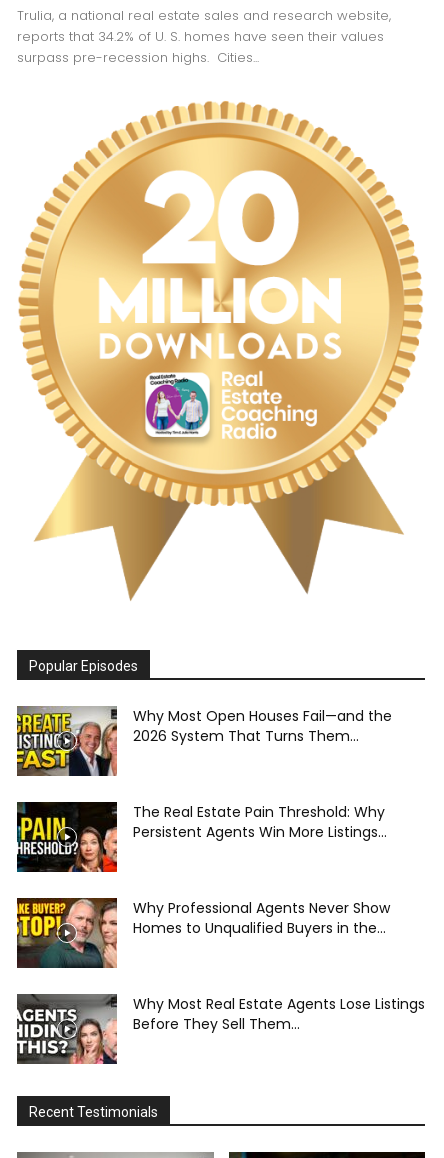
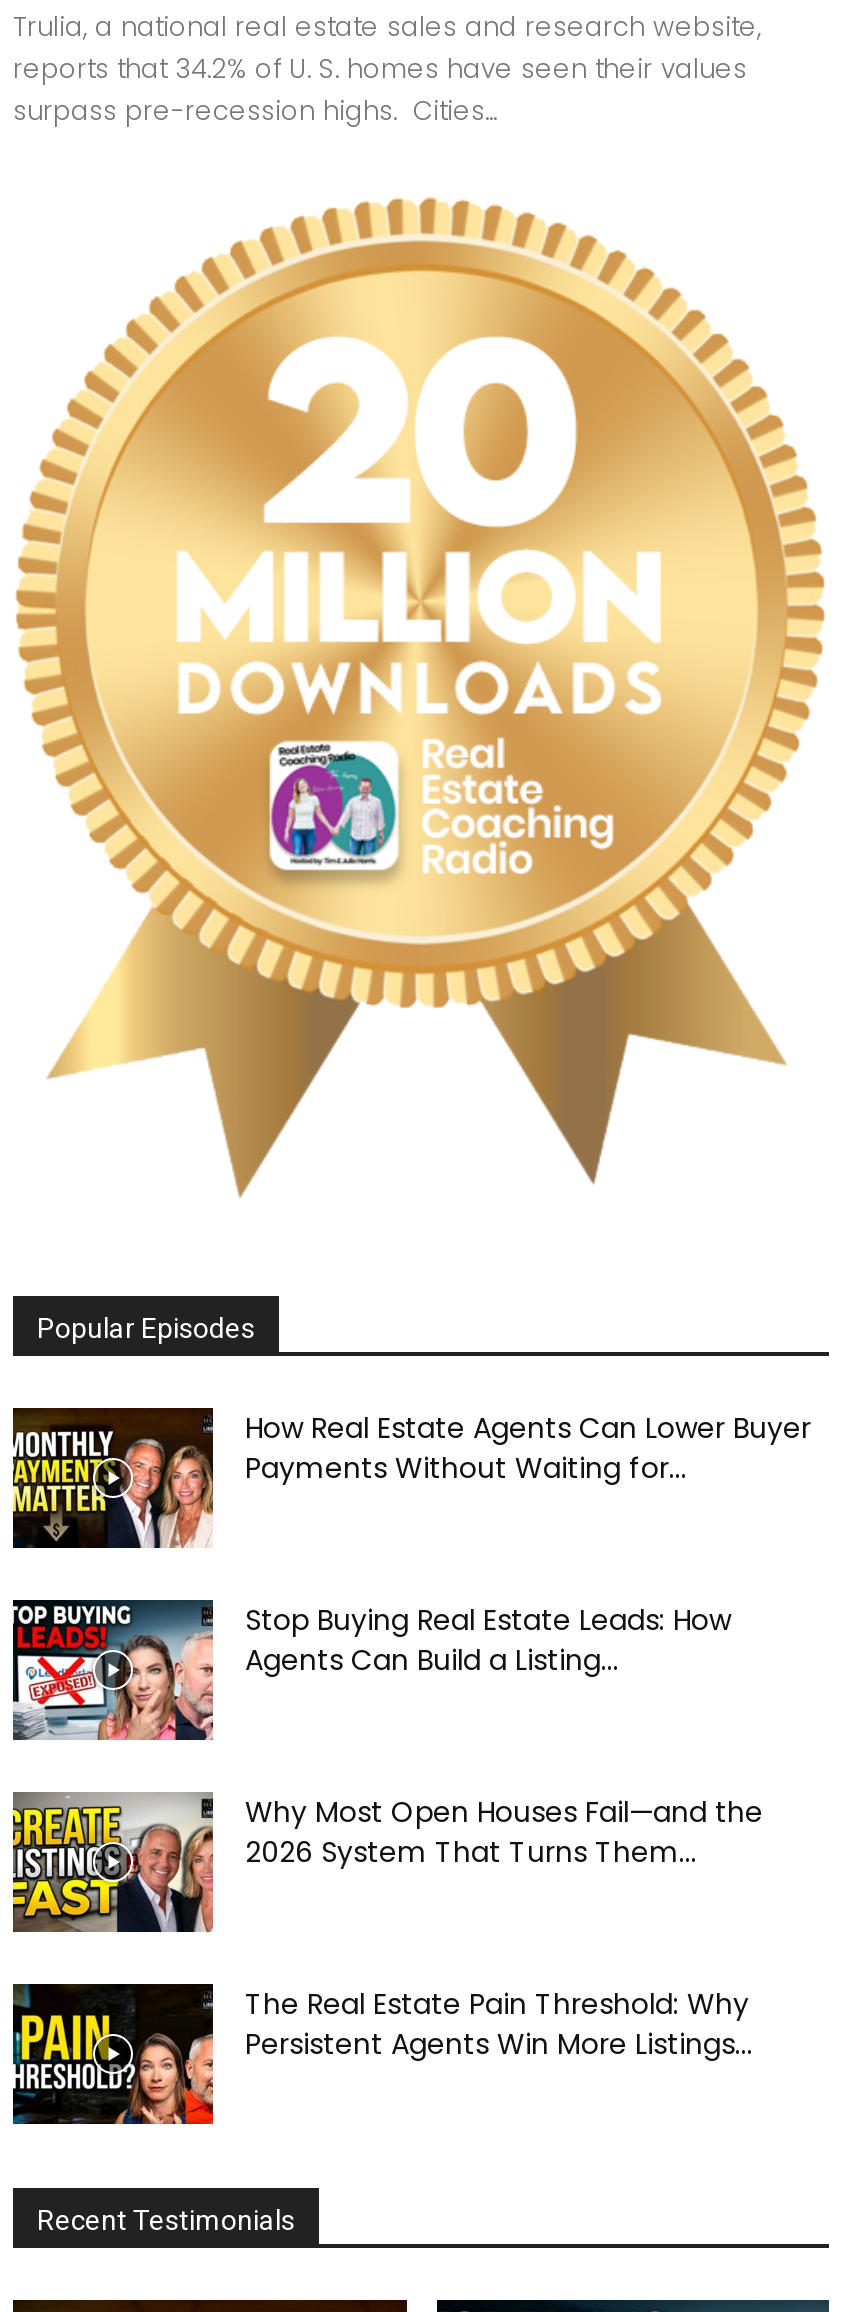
+ [image]
+ How Real Estate Agents Can Lower Buyer
+ Payments Without Waiting for...

+ [image]
+ Stop Buying Real Estate Leads: How
+ Agents Can Build a Listing...

moved down: [image] | Why Most Open Houses Fail—and the | 2026 System That Turns Them... | The Real Estate Pain Threshold: Why | Persistent Agents Win More Listings...

- [image]
- Why Professional Agents Never Show
- Homes to Unqualified Buyers in the...

- [image]
- Why Most Real Estate Agents Lose Listings
- Before They Sell Them...
